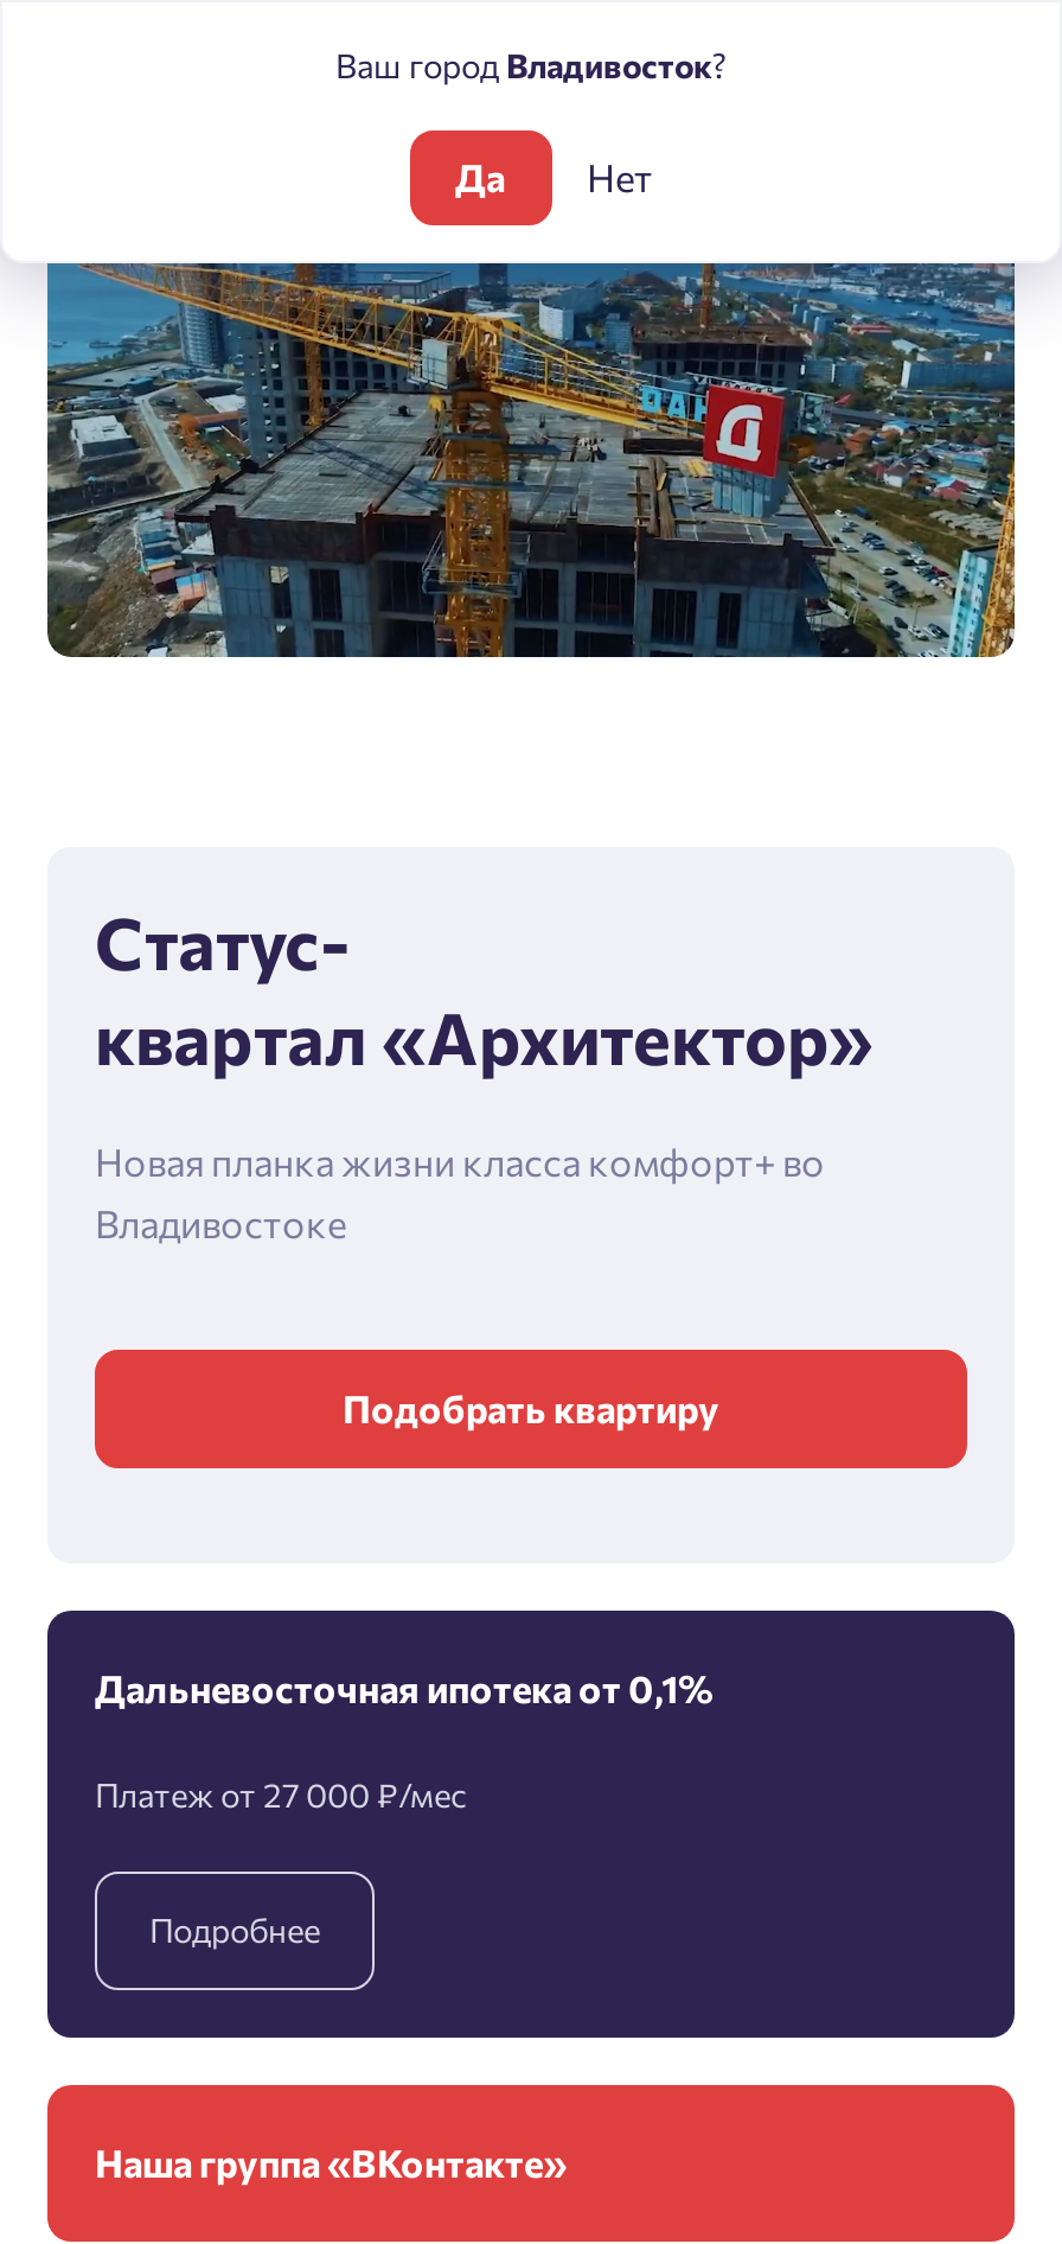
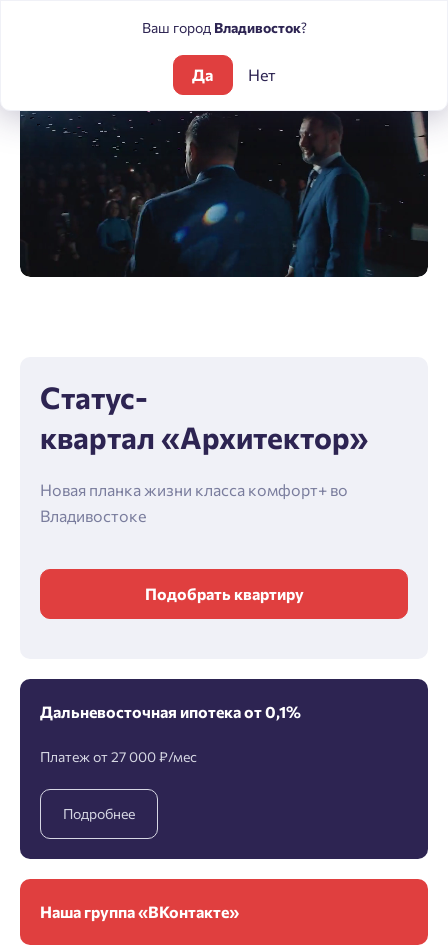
- [image]
+ [image]
